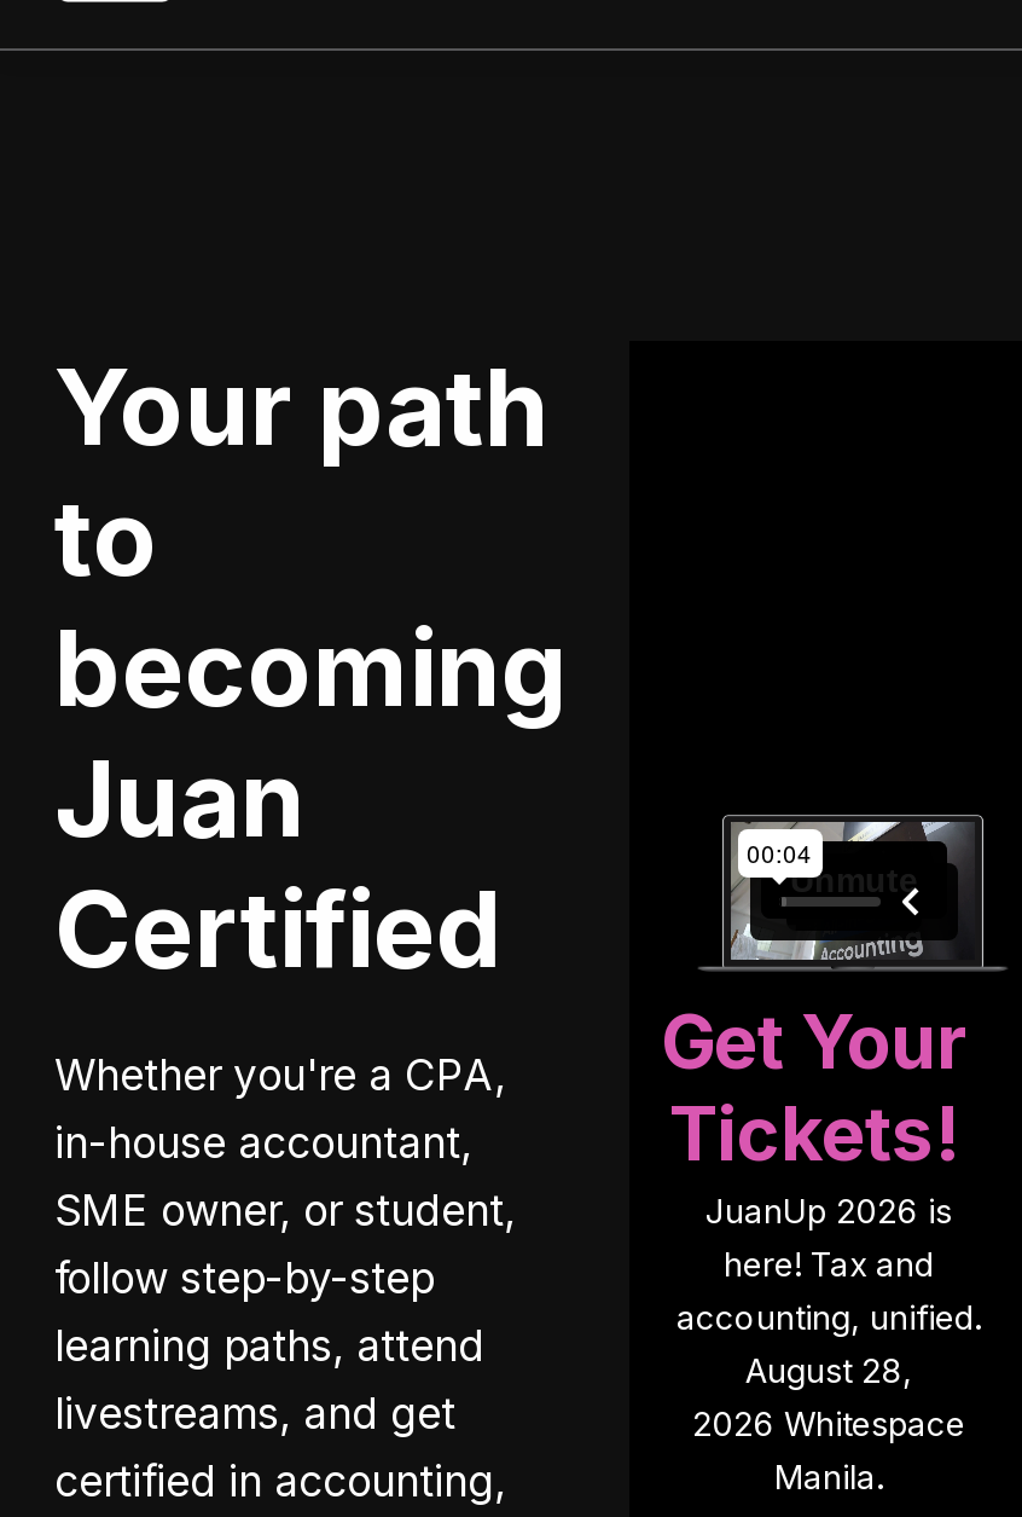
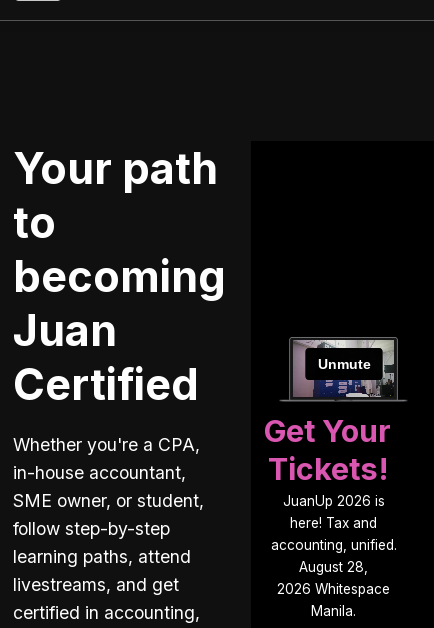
- [image]
+ [image]
